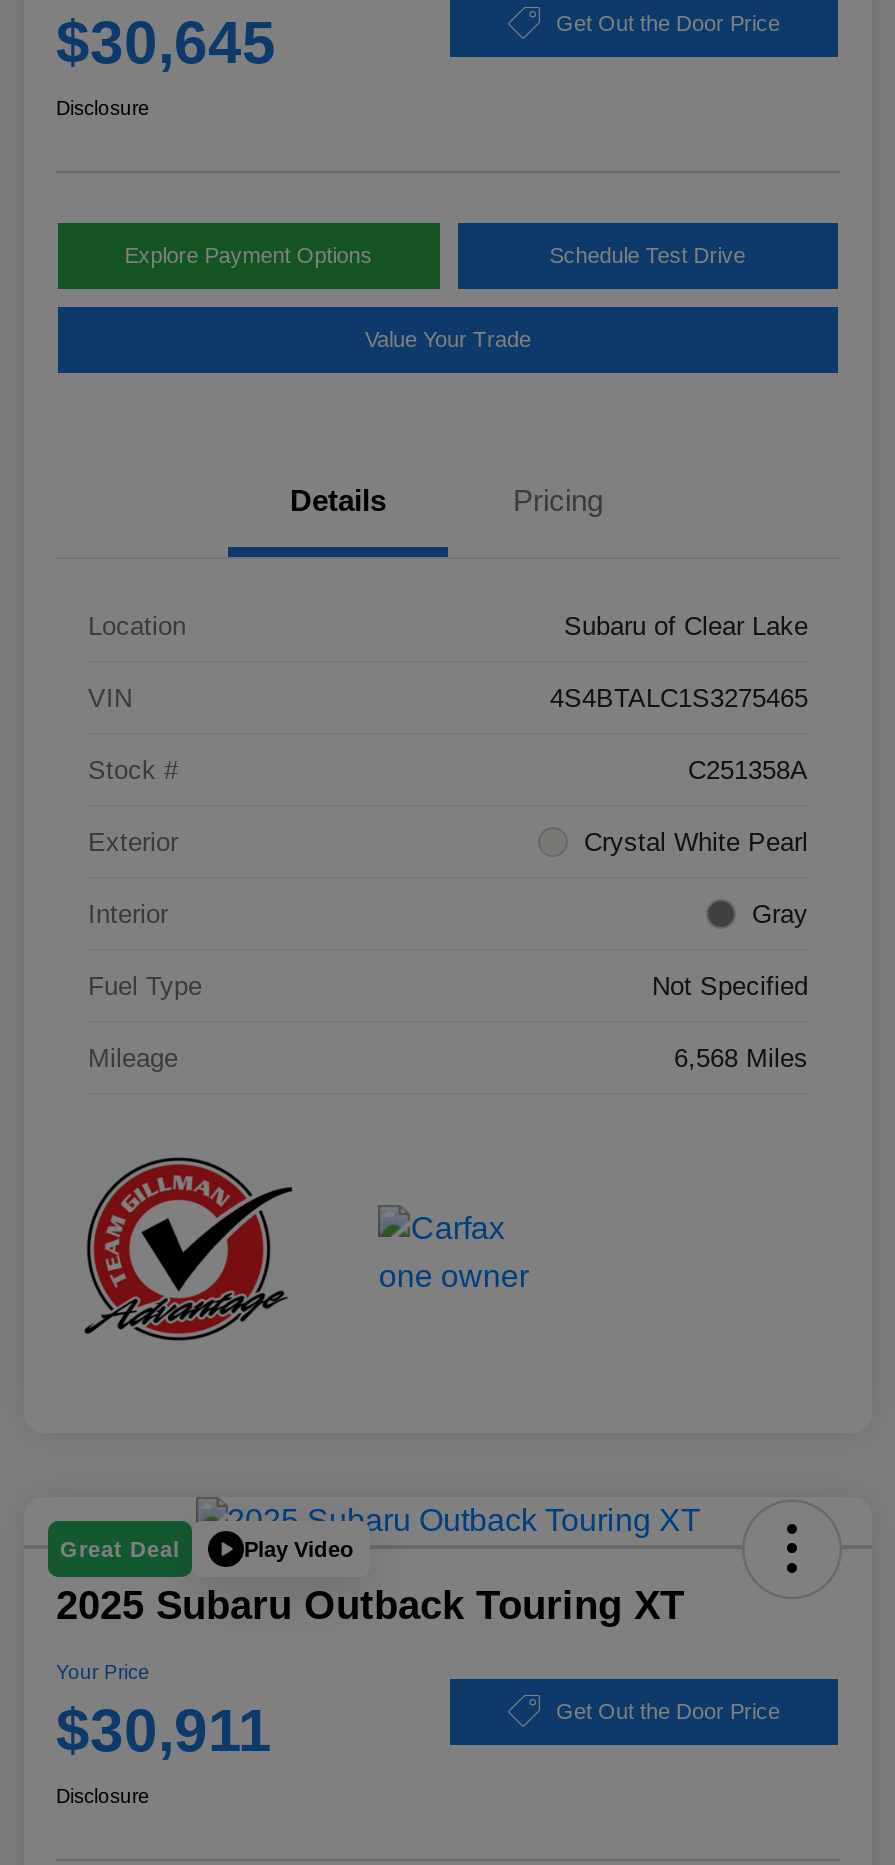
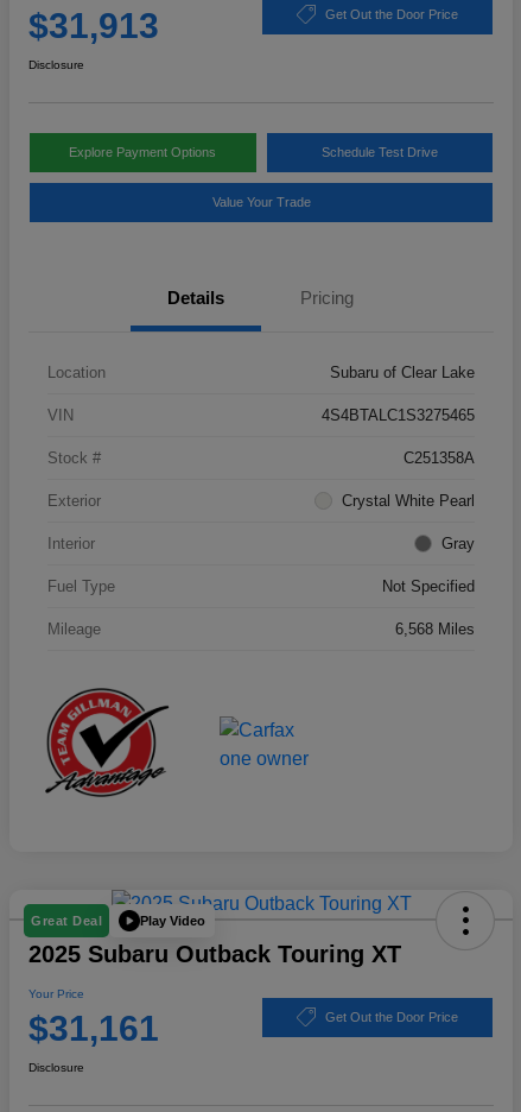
- $30,645
+ $31,913

- $30,911
+ $31,161
